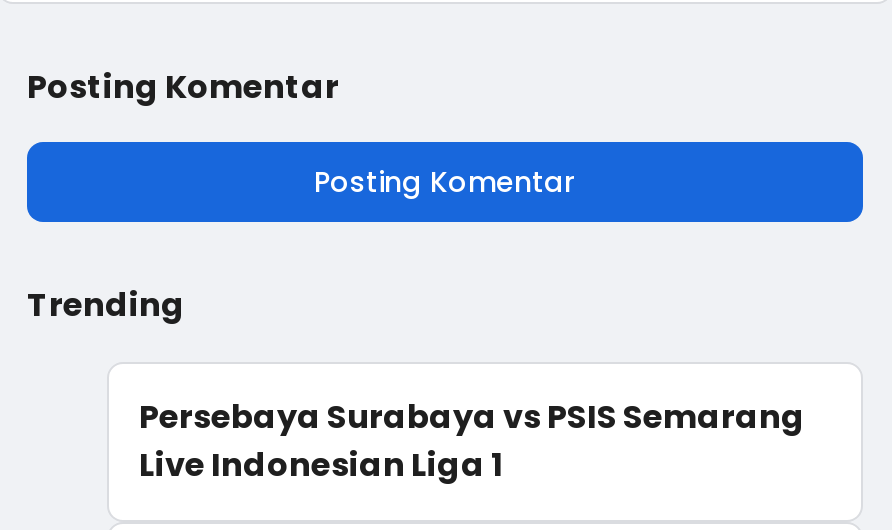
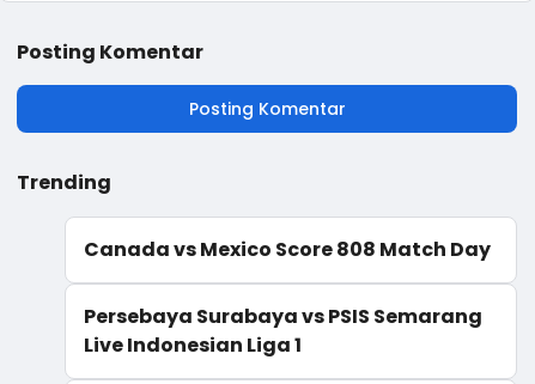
+ Canada vs Mexico Score 808 Match Day
